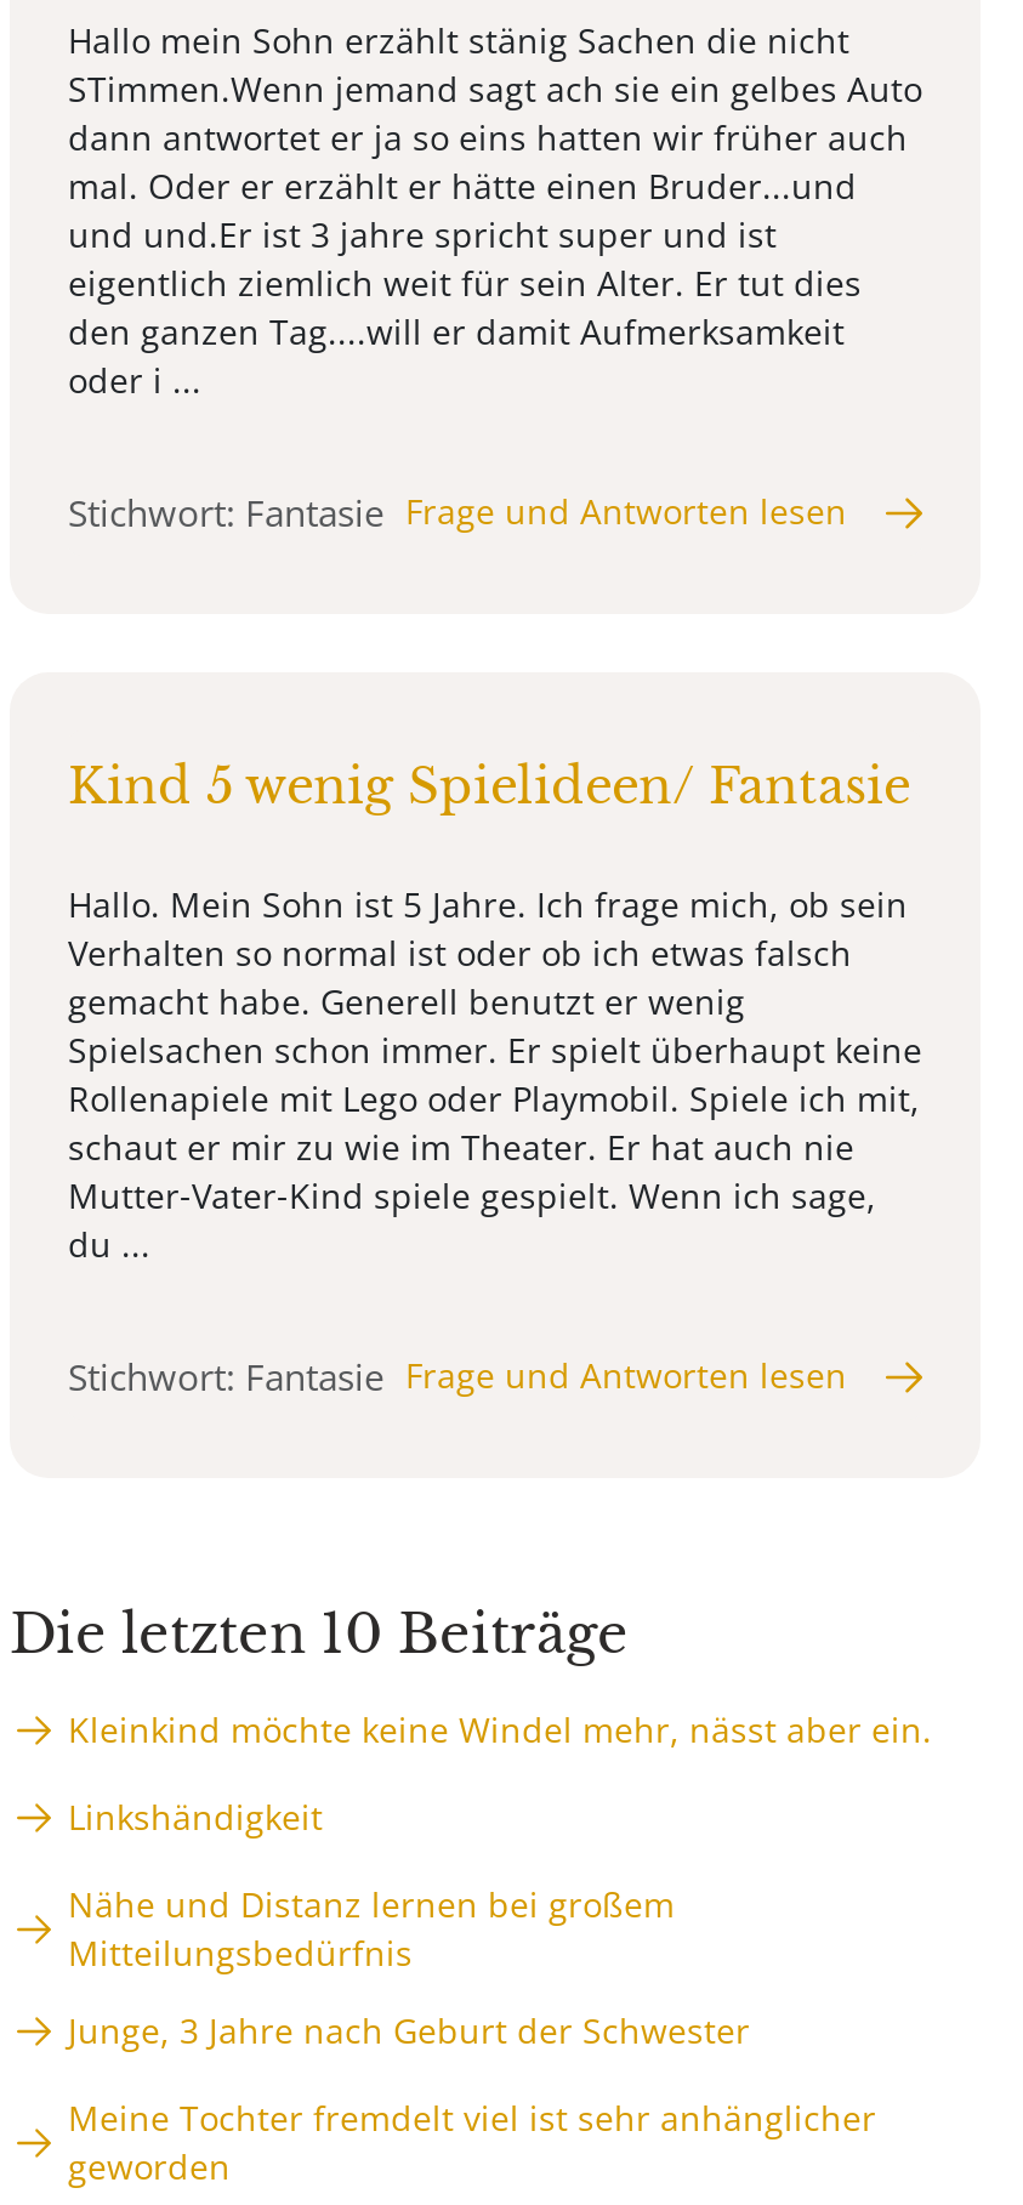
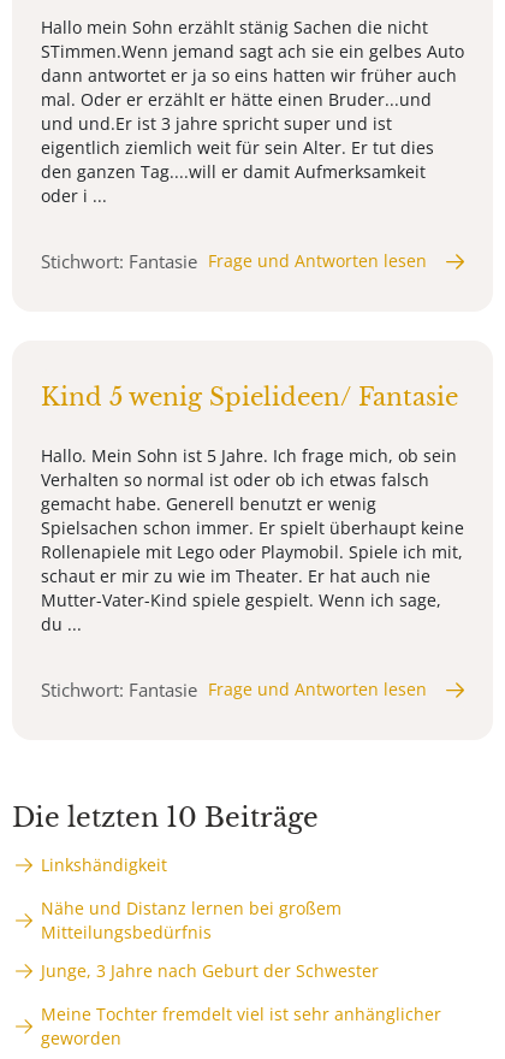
- Kleinkind möchte keine Windel mehr, nässt aber ein.
